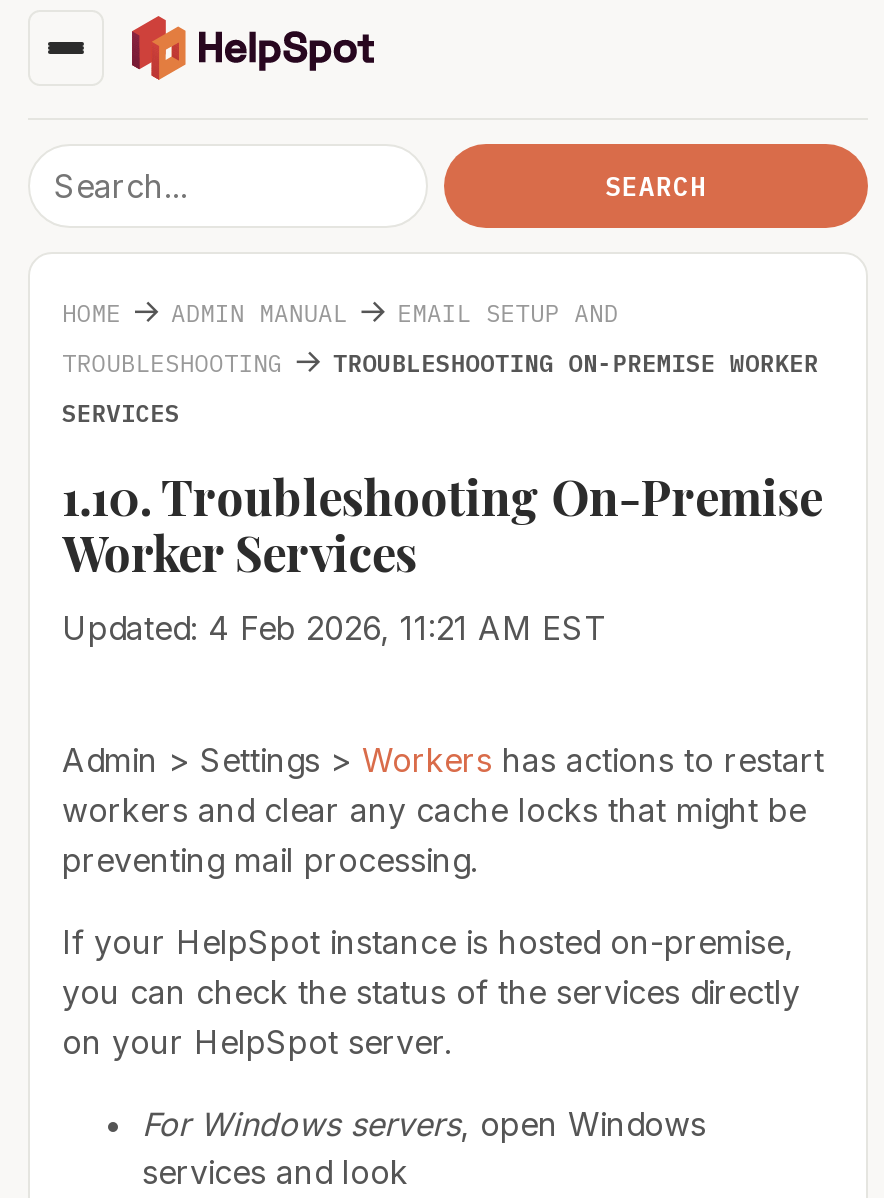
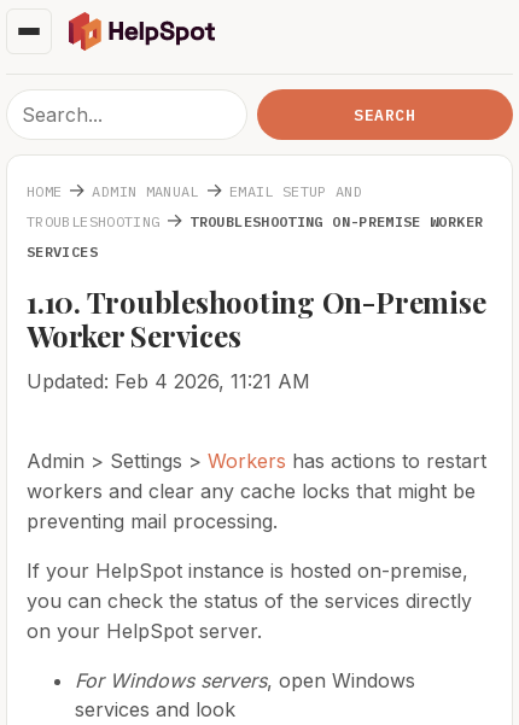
- Updated: 4 Feb 2026, 11:21 AM EST
+ Updated: Feb 4 2026, 11:21 AM
